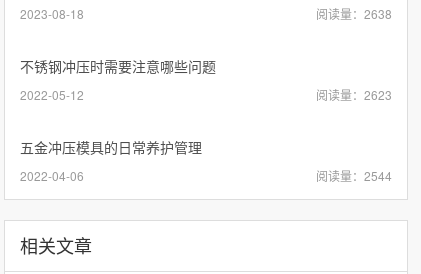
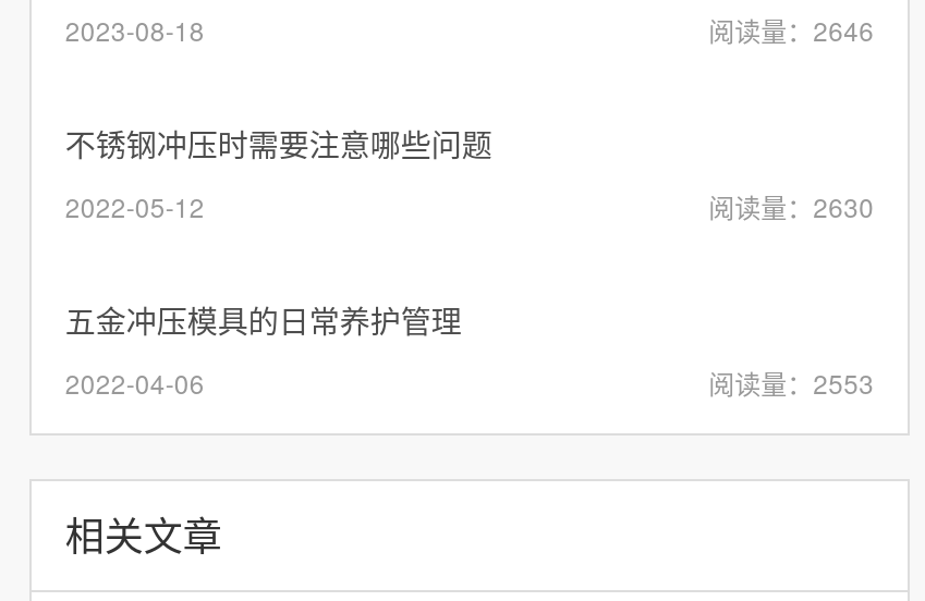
- 阅读量：2638
+ 阅读量：2646

- 阅读量：2623
+ 阅读量：2630

- 阅读量：2544
+ 阅读量：2553
